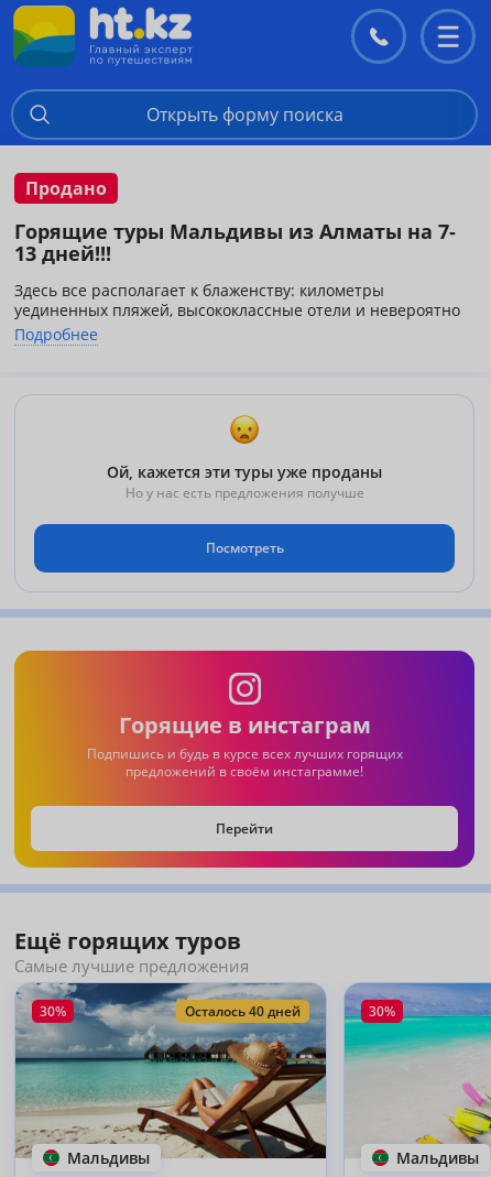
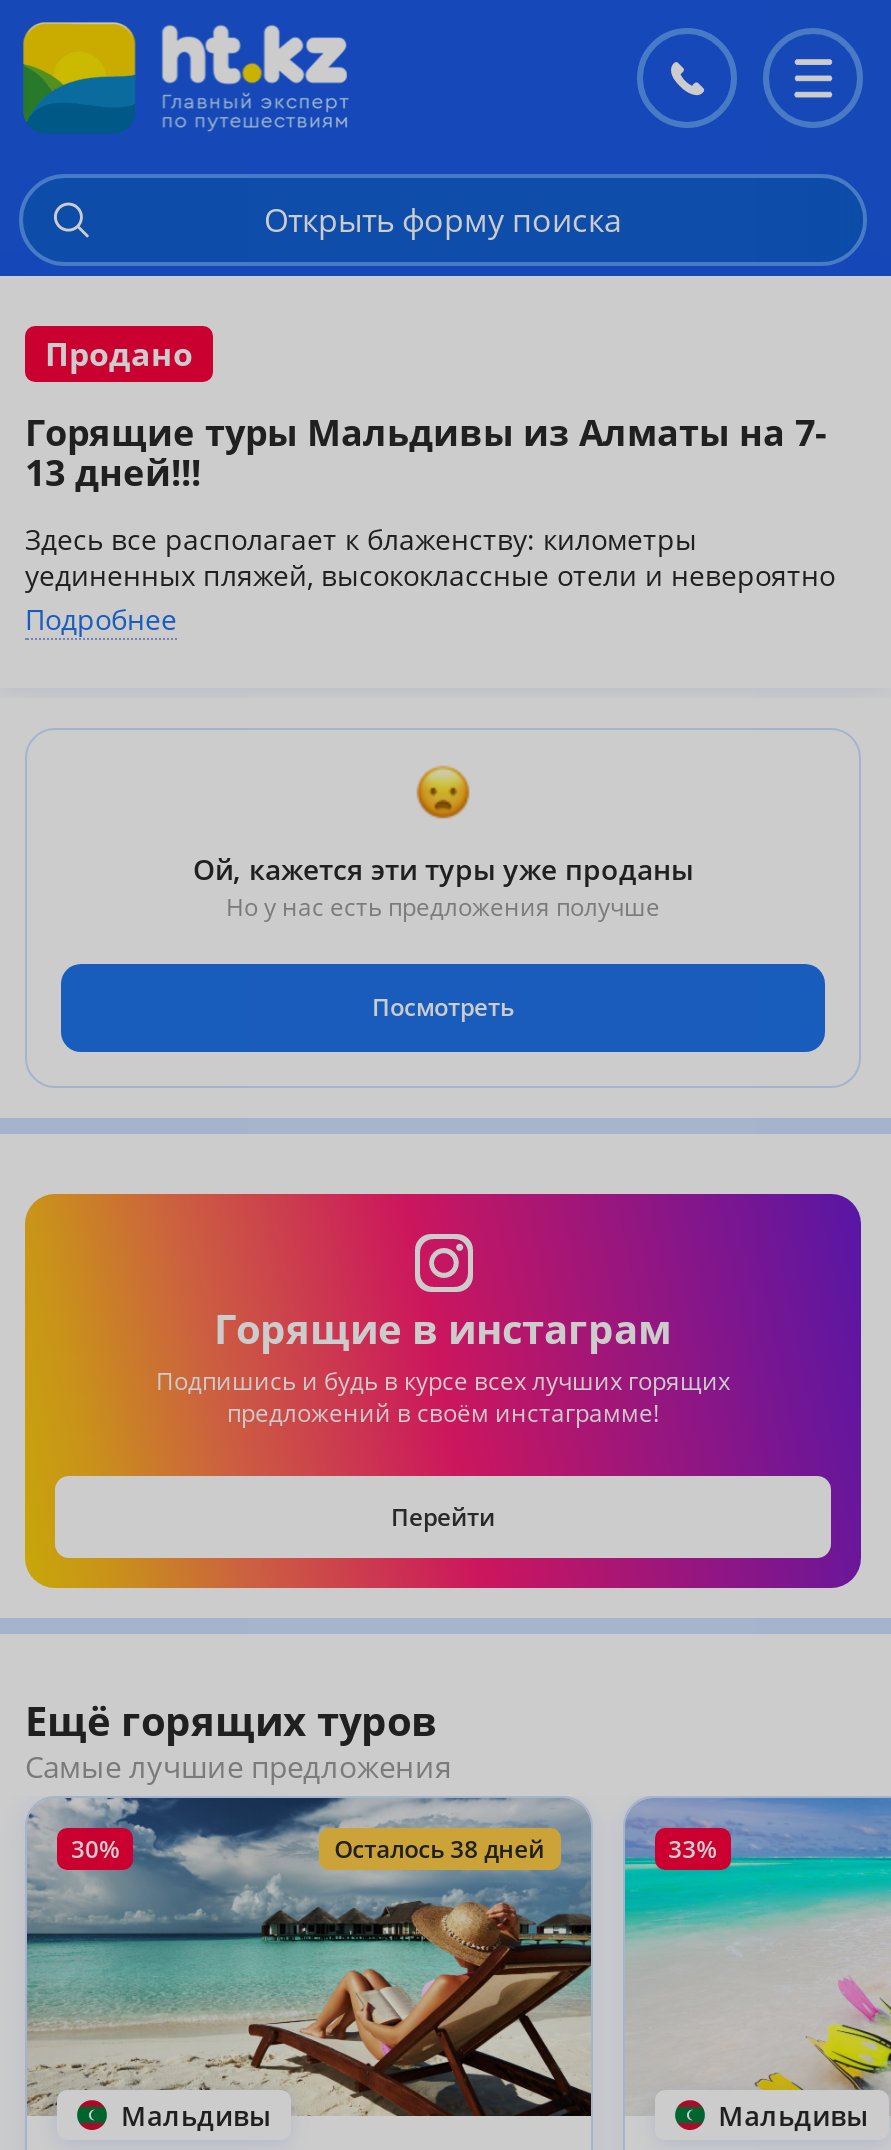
- Осталось 40 дней
+ Осталось 38 дней

- 30%
+ 33%
